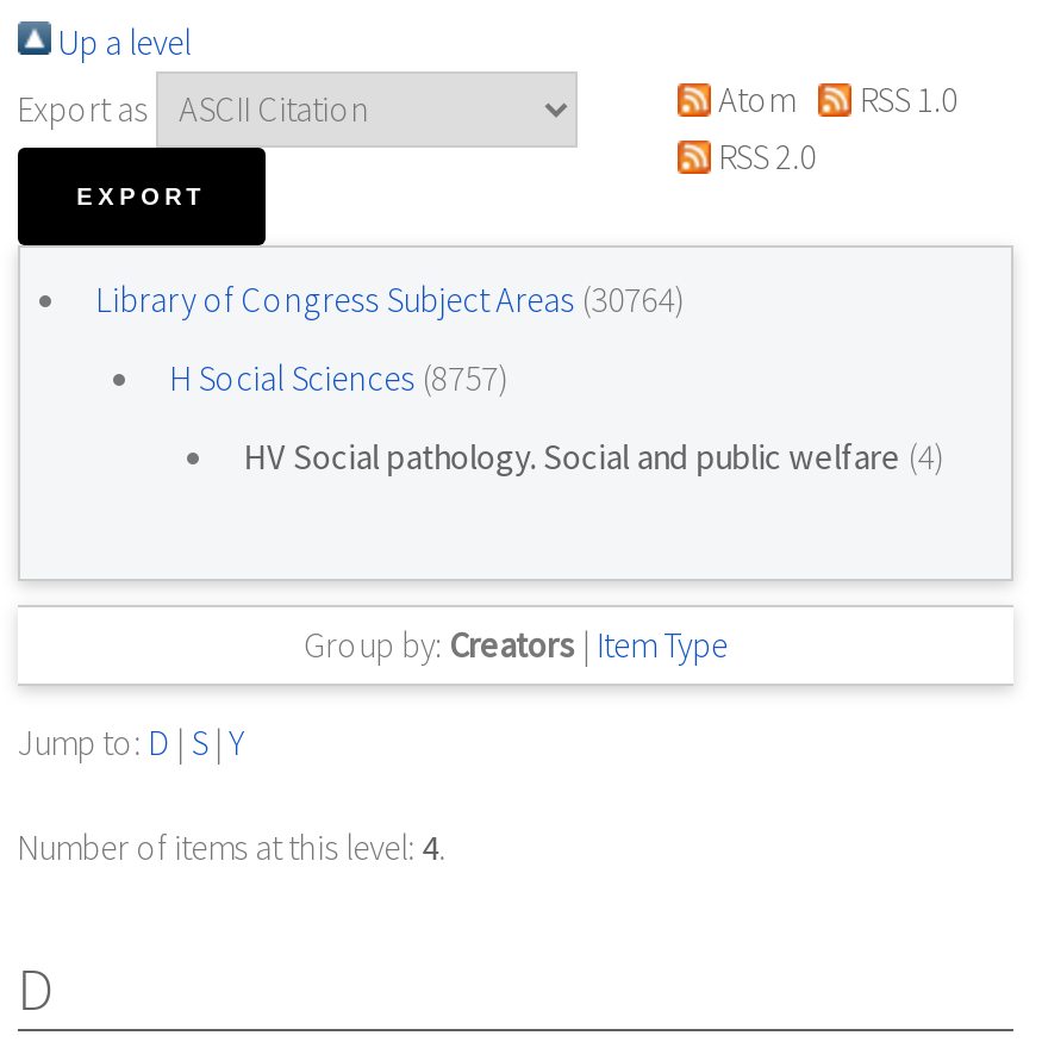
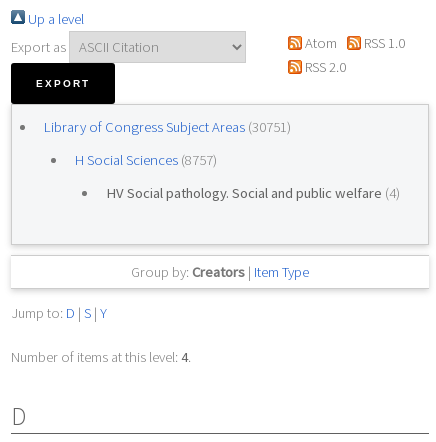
- Library of Congress Subject Areas (30764)
+ Library of Congress Subject Areas (30751)
